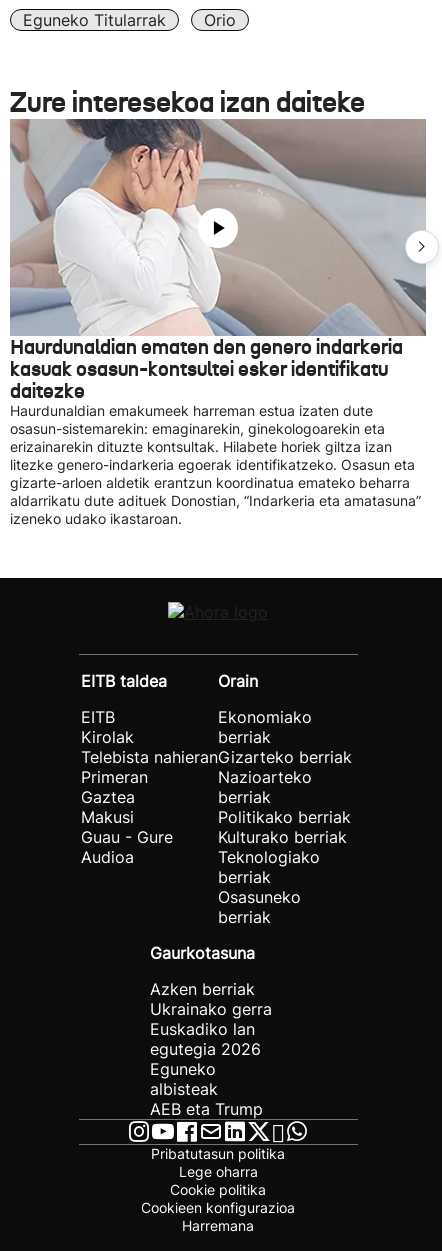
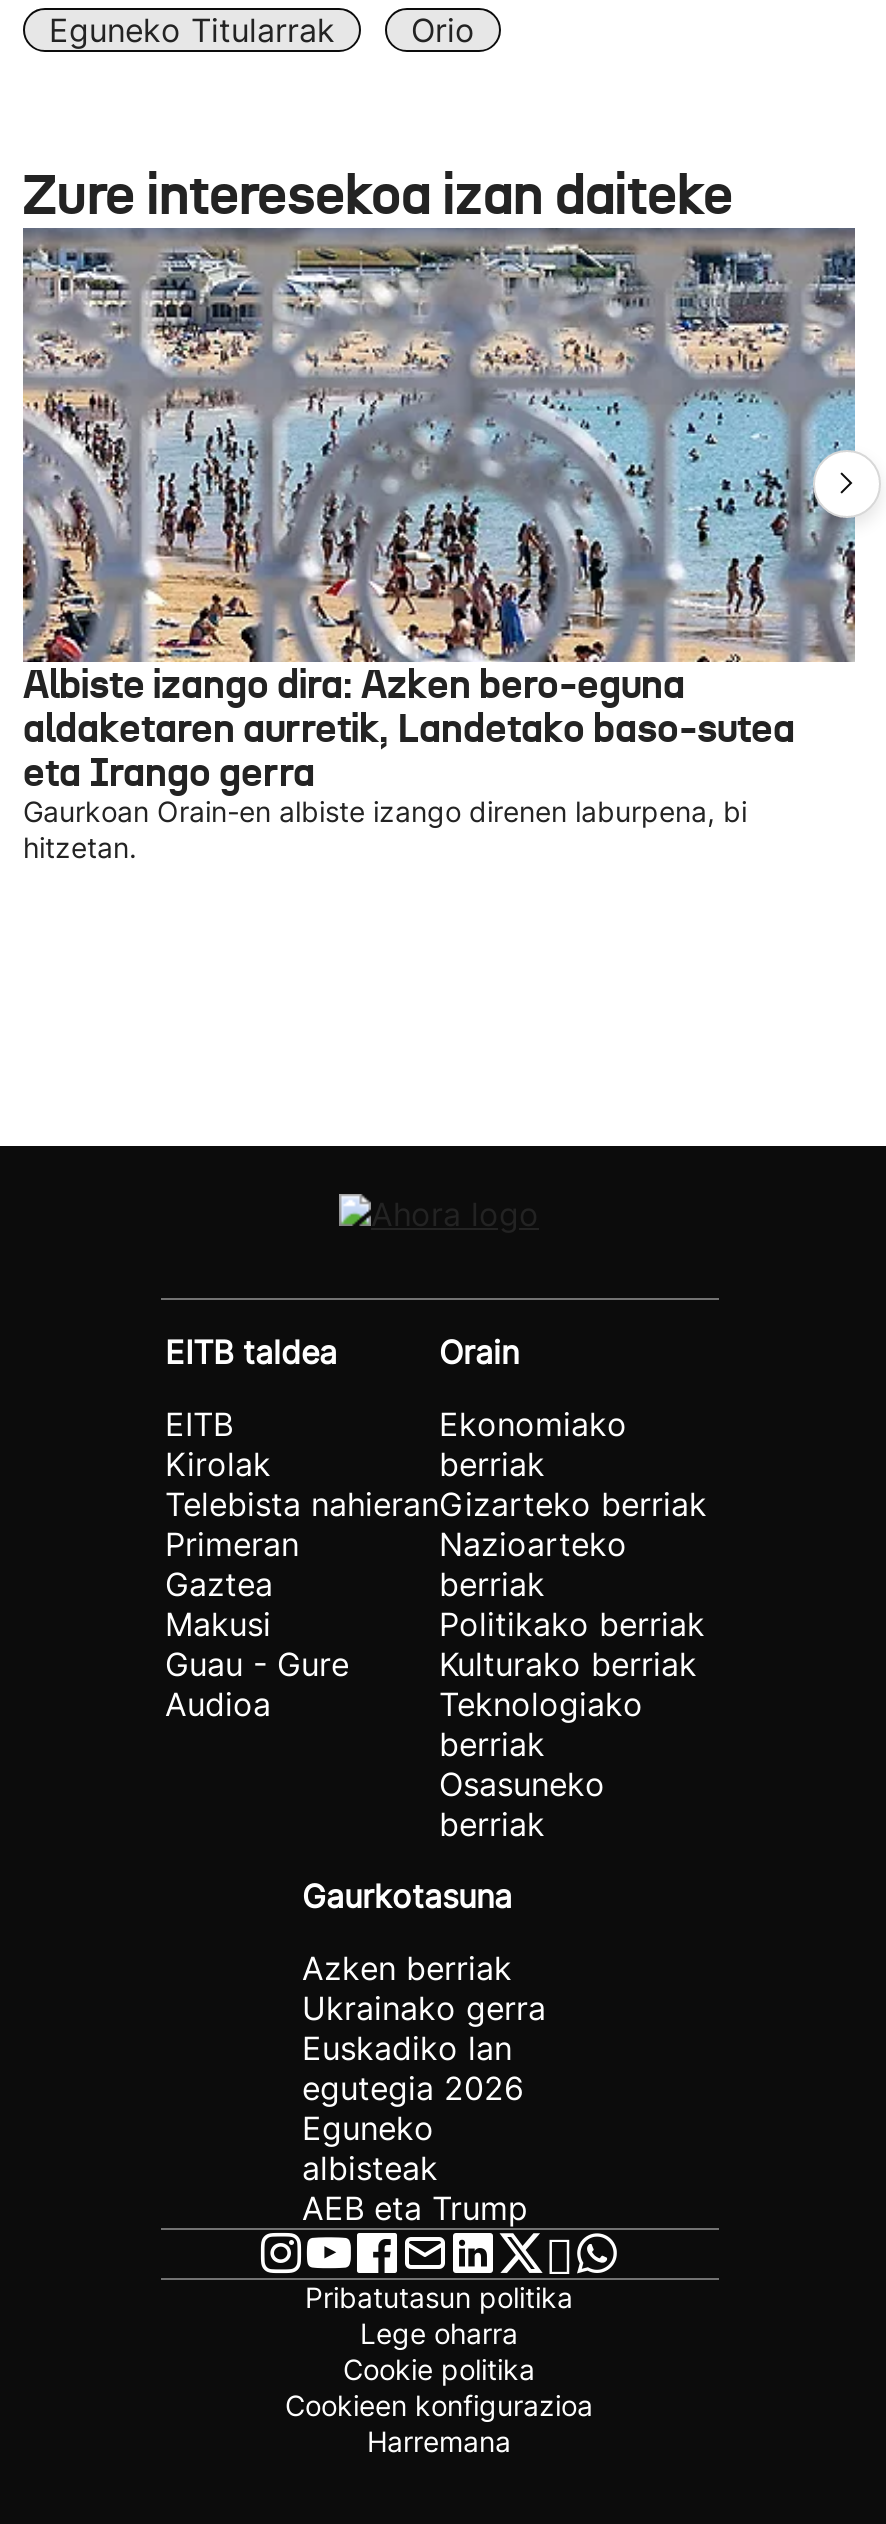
- [image]
- Haurdunaldian ematen den genero indarkeria
- kasuak osasun-kontsultei esker identifikatu
- daitezke
- Haurdunaldian emakumeek harreman estua izaten dute
- osasun-sistemarekin: emaginarekin, ginekologoarekin eta
- erizainarekin dituzte kontsultak. Hilabete horiek giltza izan
- litezke genero-indarkeria egoerak identifikatzeko. Osasun eta
- gizarte-arloen aldetik erantzun koordinatua emateko beharra
- aldarrikatu dute adituek Donostian, “Indarkeria eta amatasuna”
- izeneko udako ikastaroan.
+ [image]
+ Albiste izango dira: Azken bero-eguna
+ aldaketaren aurretik, Landetako baso-sutea
+ eta Irango gerra
+ Gaurkoan Orain-en albiste izango direnen laburpena, bi
+ hitzetan.
